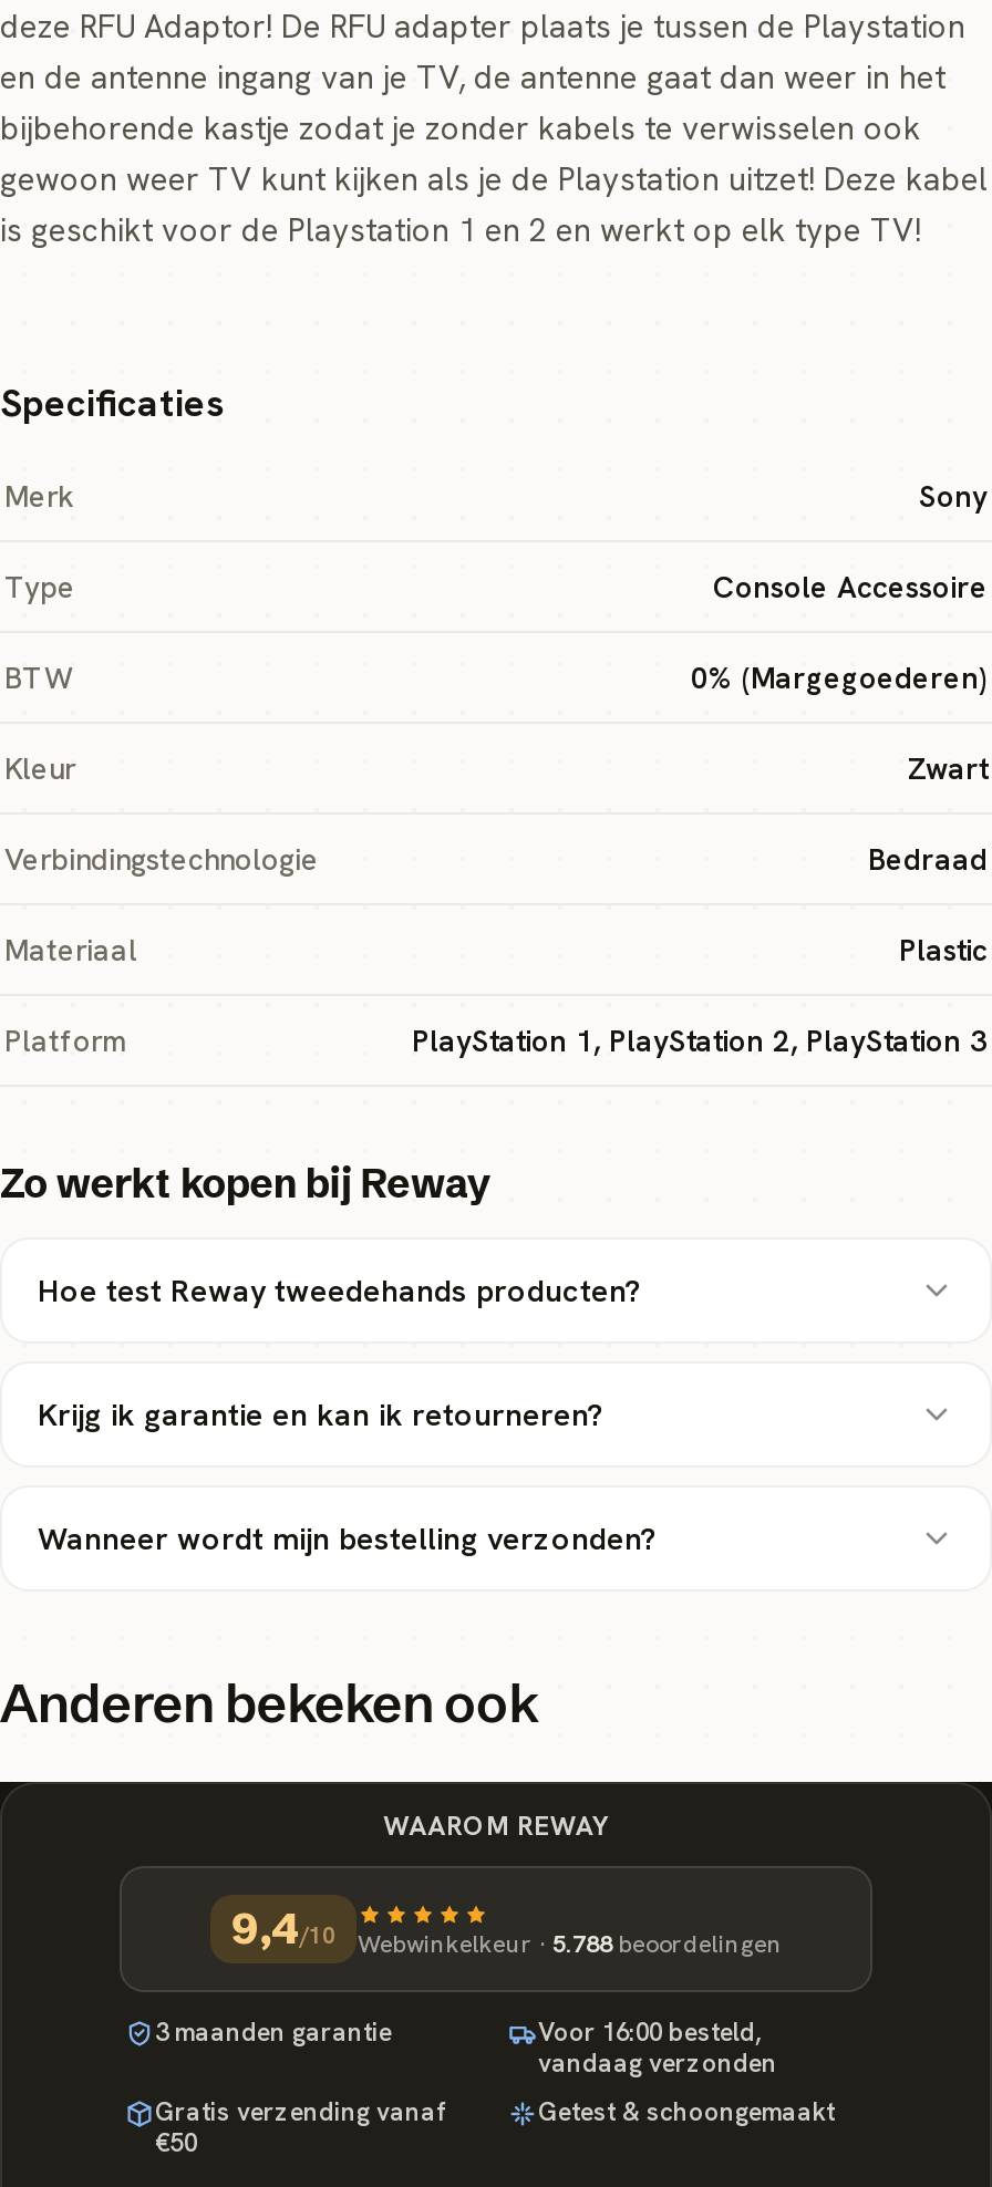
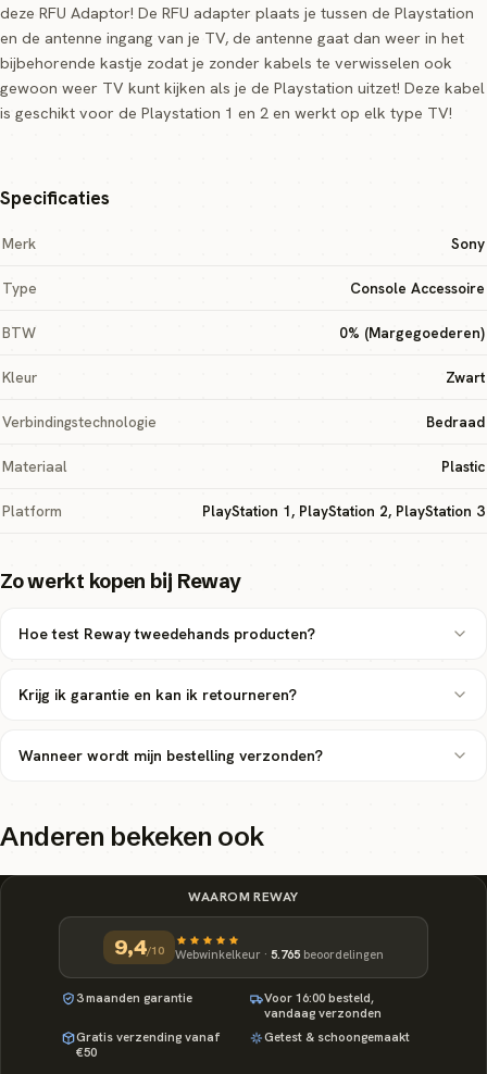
- Webwinkelkeur · 5.788 beoordelingen
+ Webwinkelkeur · 5.765 beoordelingen
